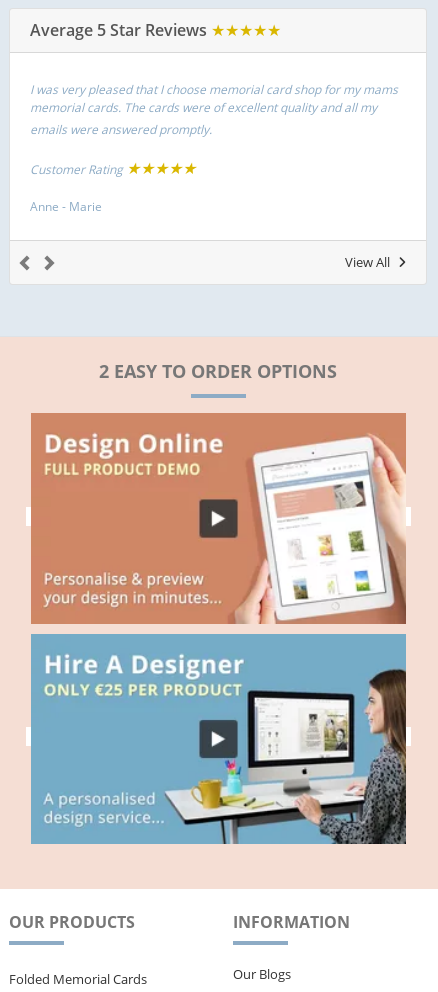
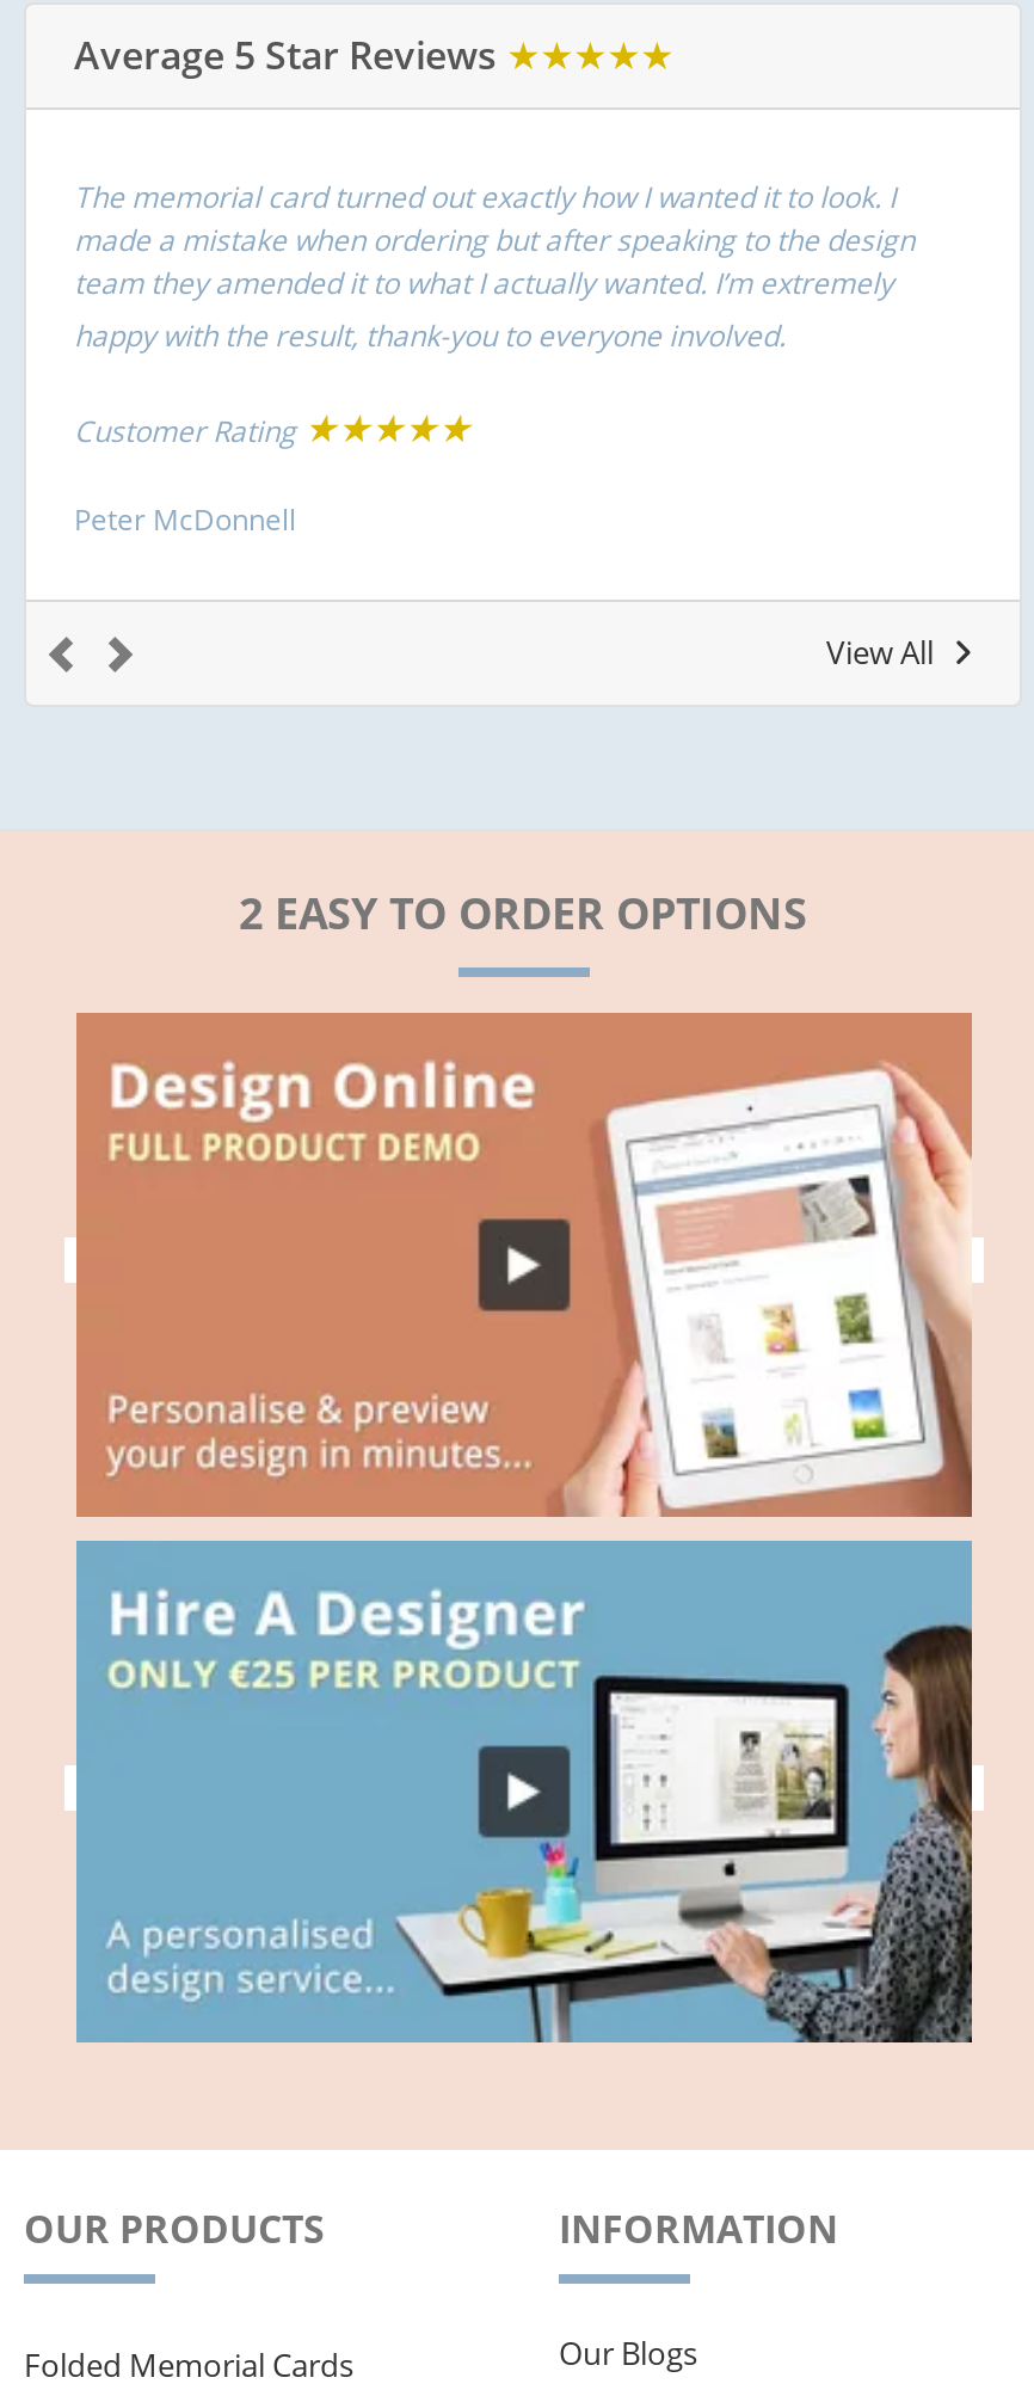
- I was very pleased that I choose memorial card shop for my mams
- memorial cards. The cards were of excellent quality and all my
- emails were answered promptly.
+ The memorial card turned out exactly how I wanted it to look. I
+ made a mistake when ordering but after speaking to the design
+ team they amended it to what I actually wanted. I’m extremely
+ happy with the result, thank-you to everyone involved.

- Anne - Marie
+ Peter McDonnell
